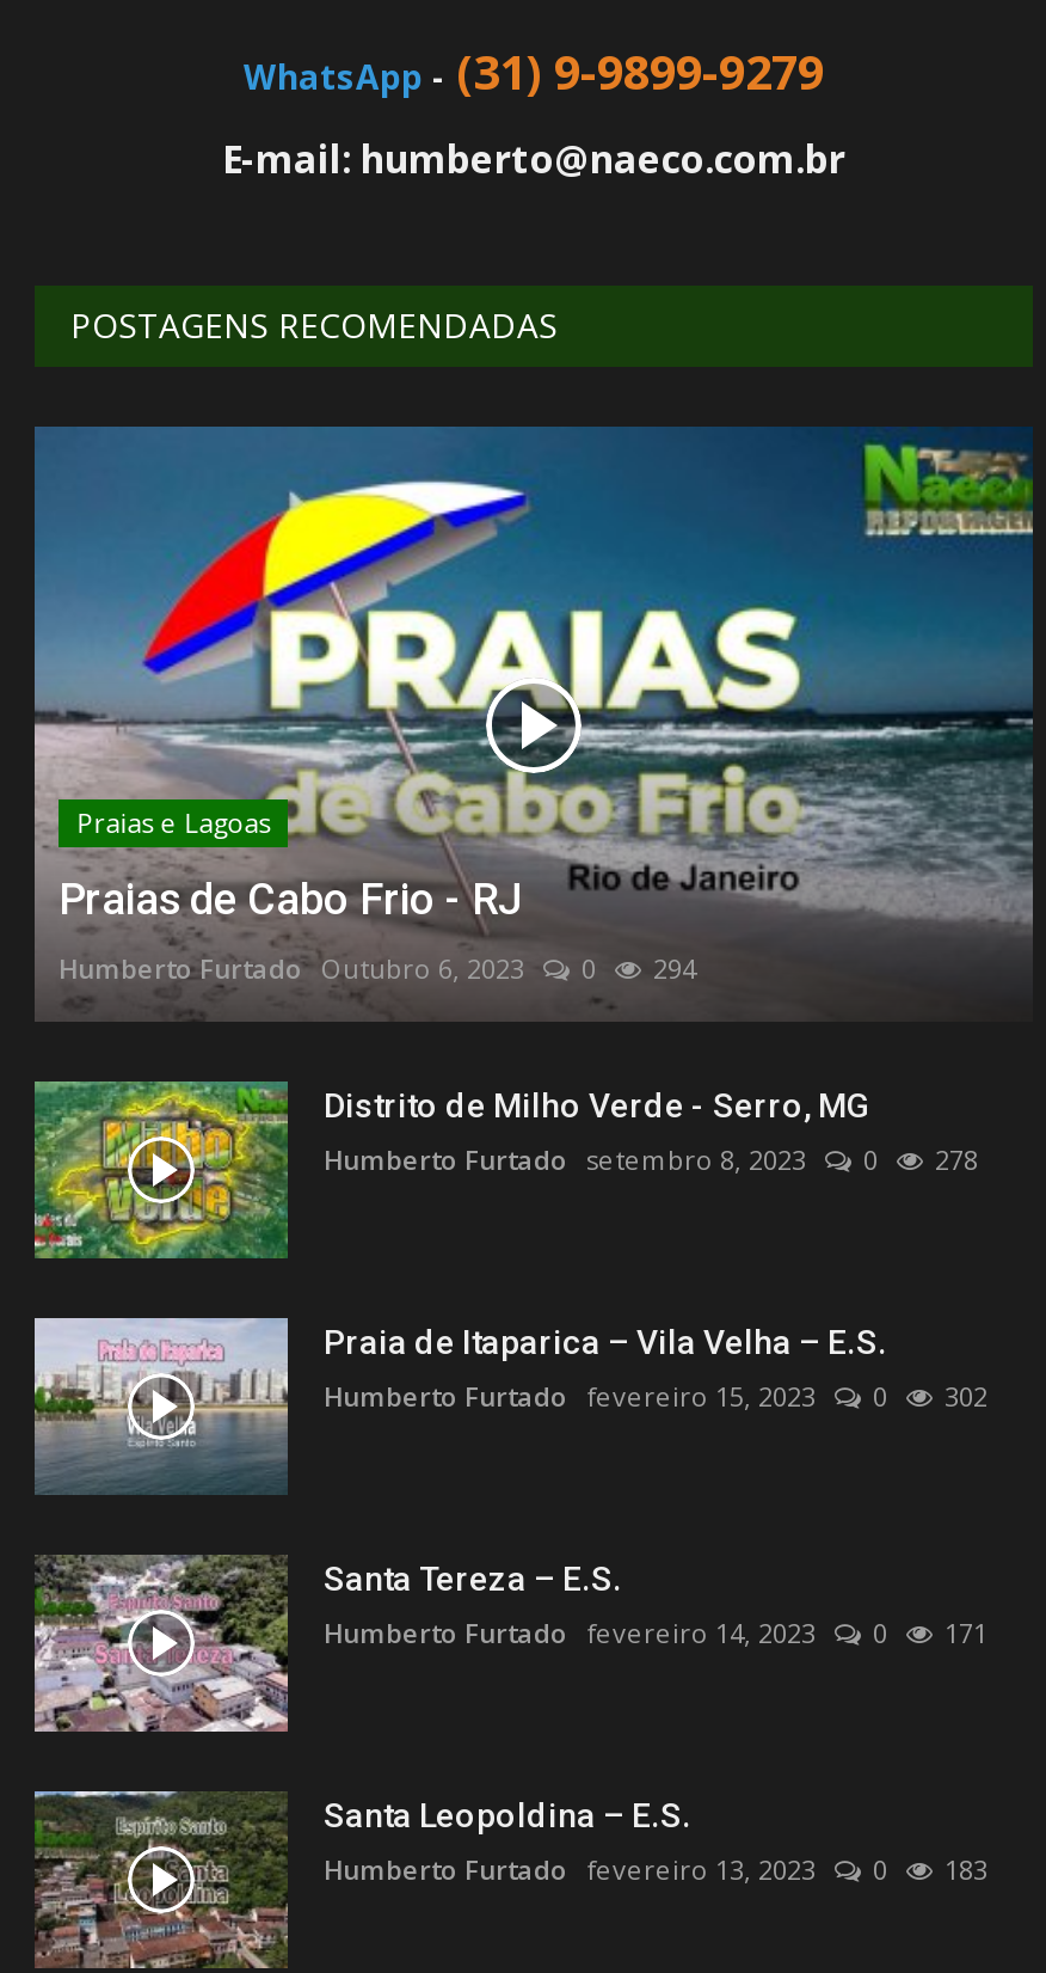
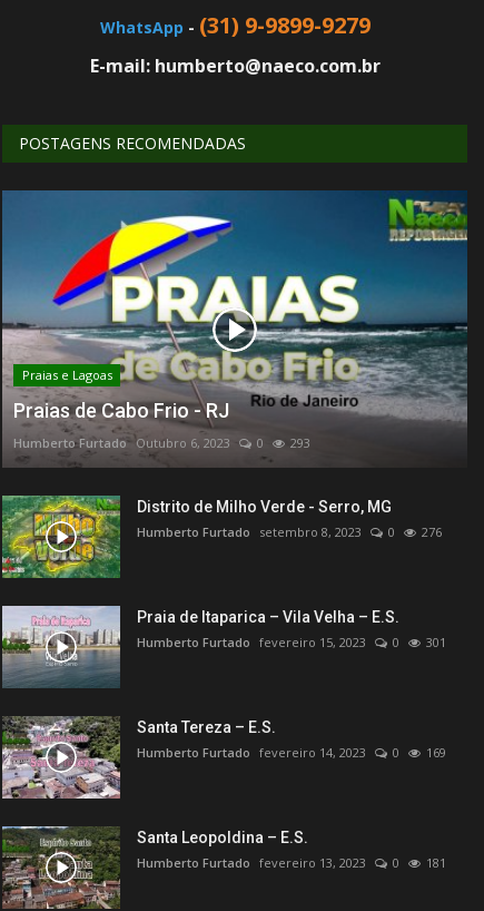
- Humberto Furtado Outubro 6, 2023 0 294
+ Humberto Furtado Outubro 6, 2023 0 293

- Humberto Furtado setembro 8, 2023 0 278
+ Humberto Furtado setembro 8, 2023 0 276

- Humberto Furtado fevereiro 15, 2023 0 302
+ Humberto Furtado fevereiro 15, 2023 0 301

- Humberto Furtado fevereiro 14, 2023 0 171
+ Humberto Furtado fevereiro 14, 2023 0 169

- Humberto Furtado fevereiro 13, 2023 0 183
+ Humberto Furtado fevereiro 13, 2023 0 181
